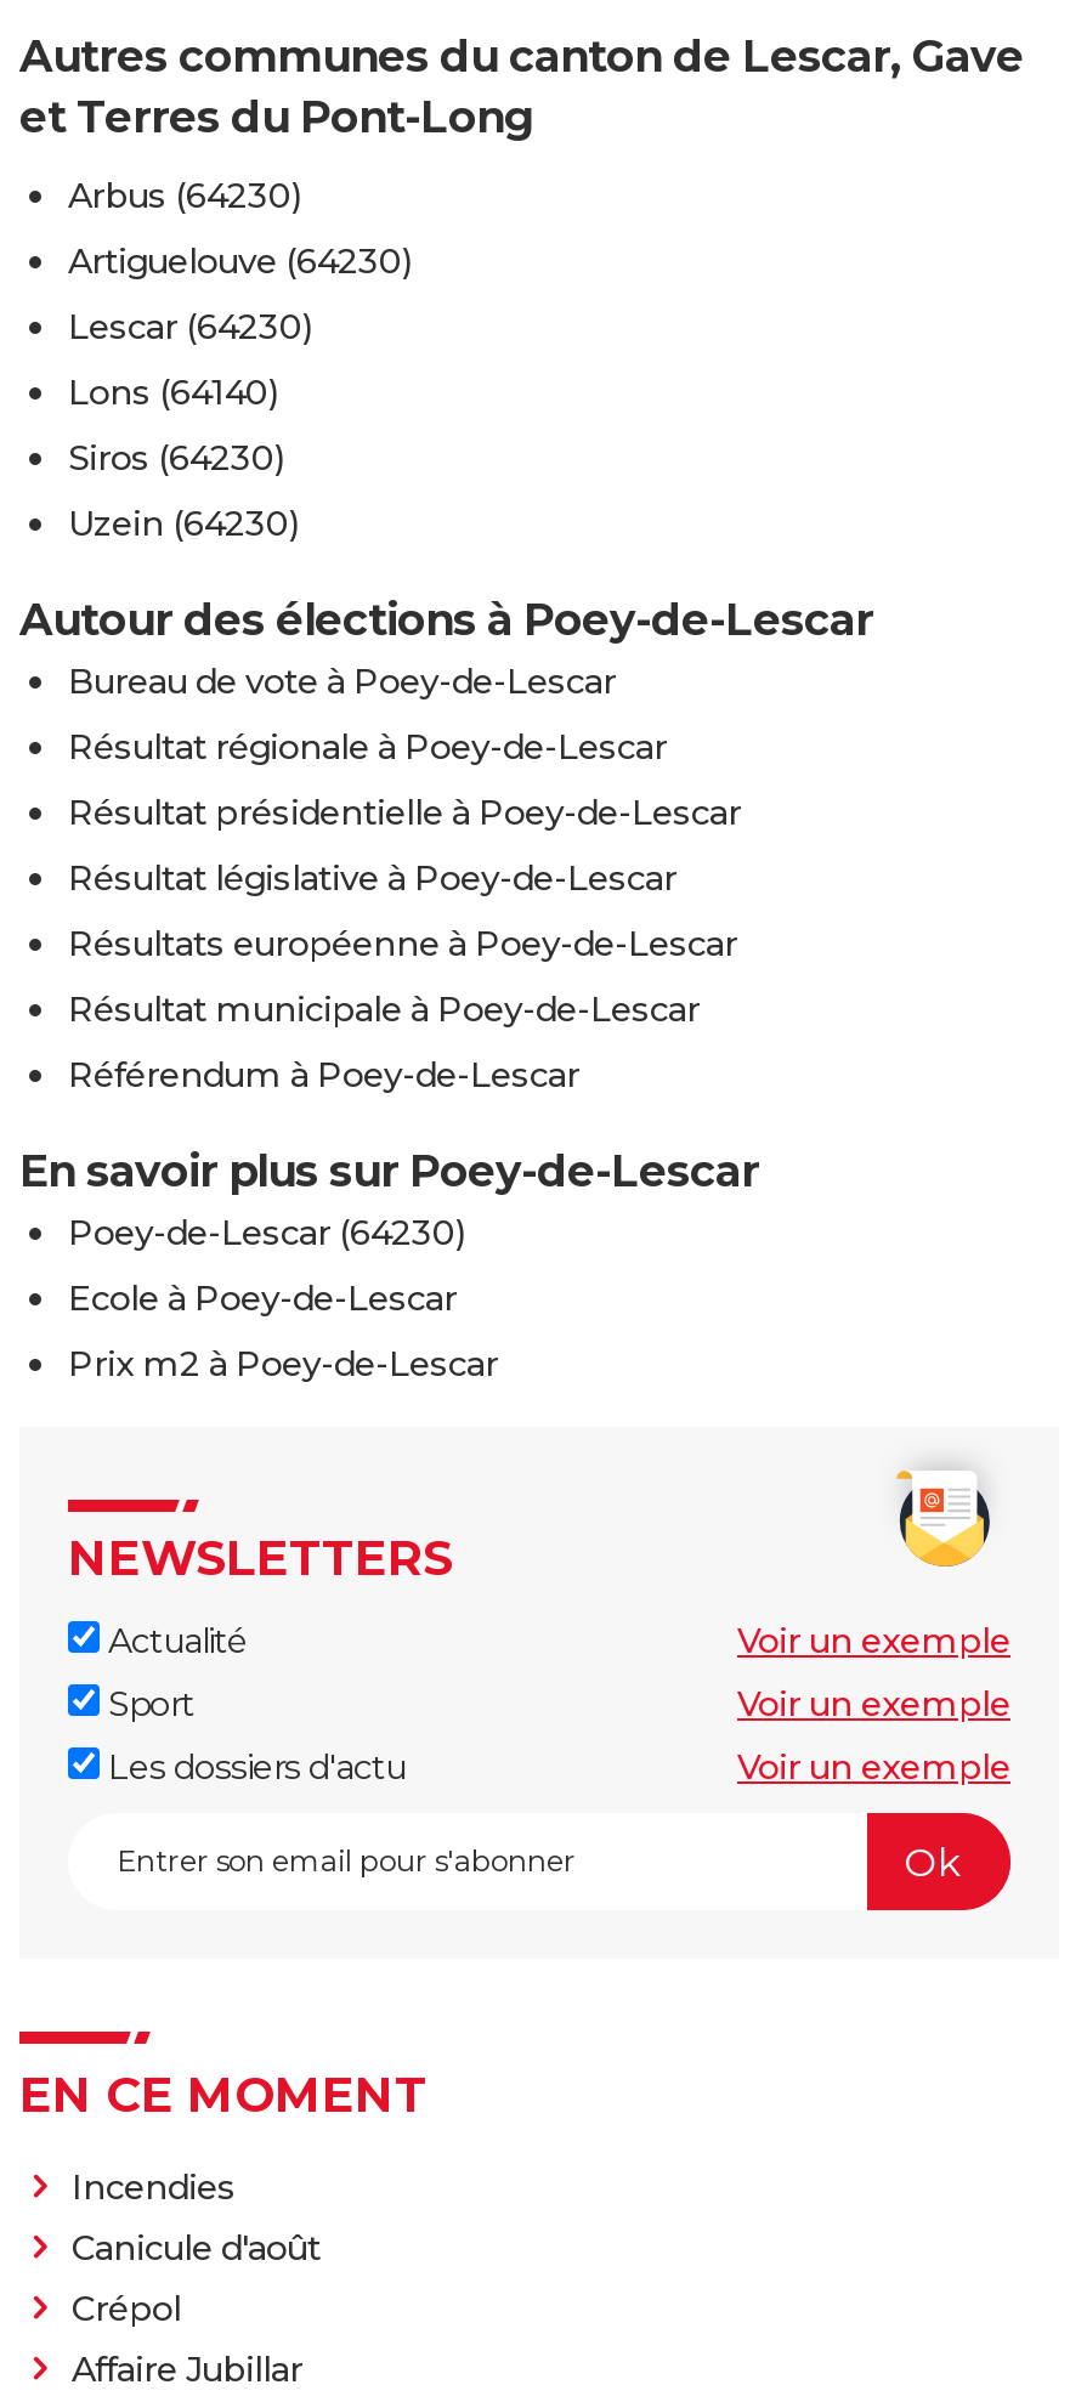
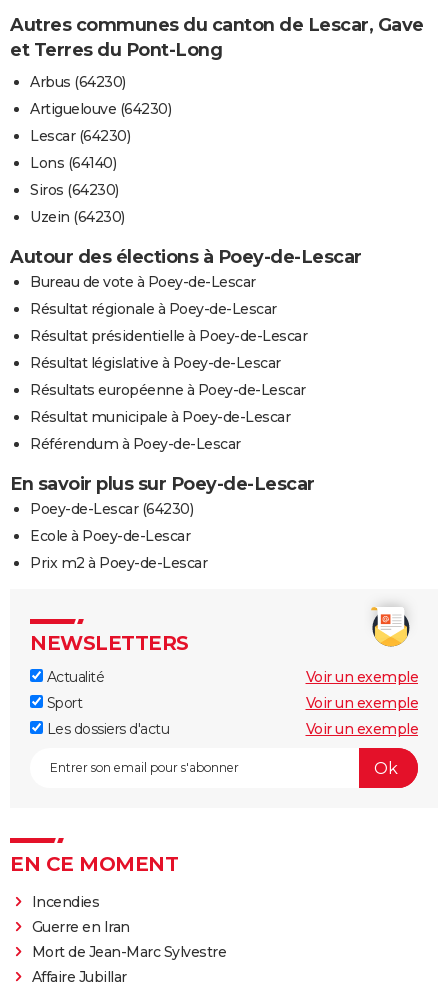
- Canicule d'août
- Crépol
+ Guerre en Iran
+ Mort de Jean-Marc Sylvestre
